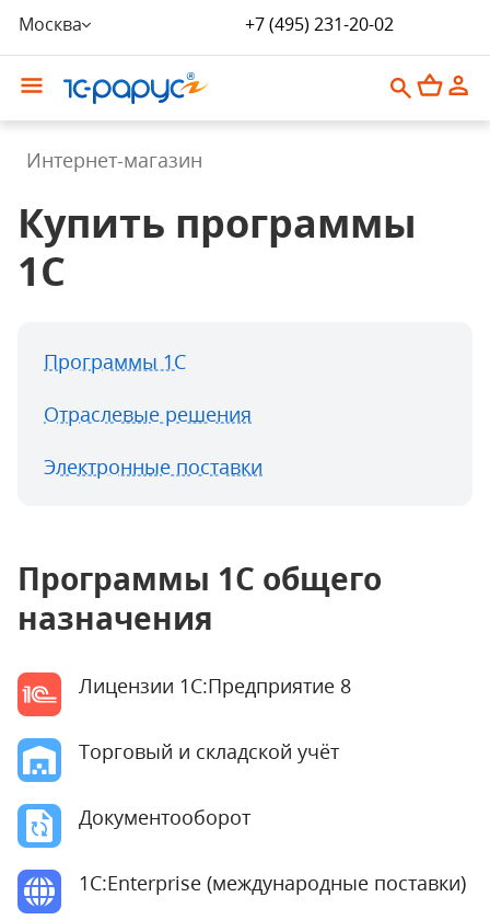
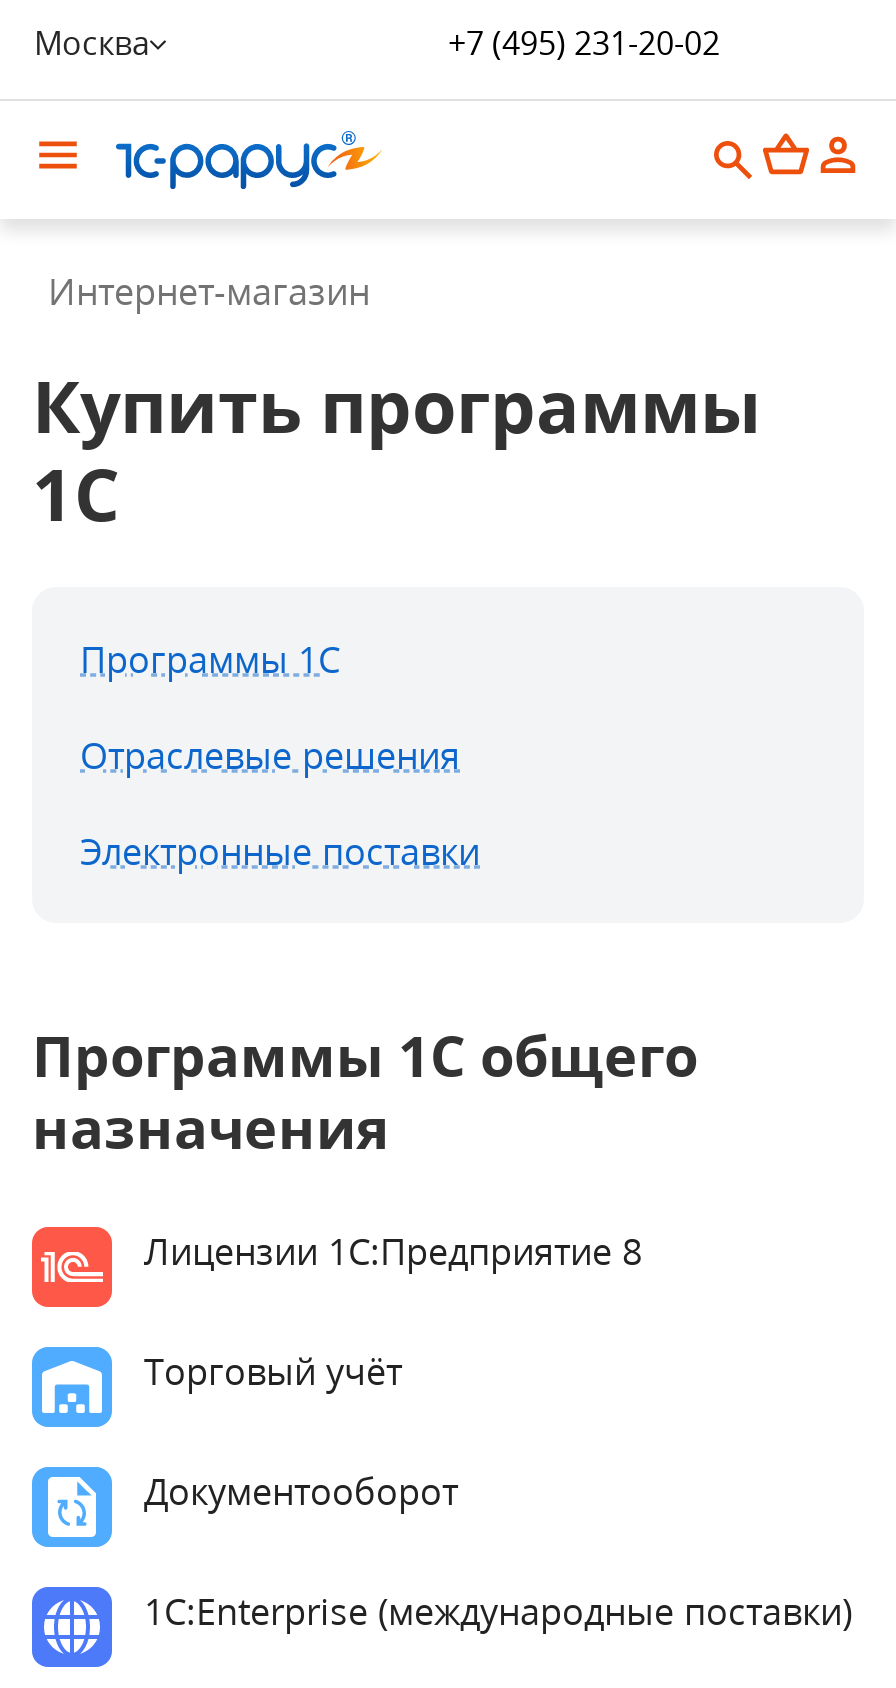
- Торговый и складской учёт
+ Торговый учёт
